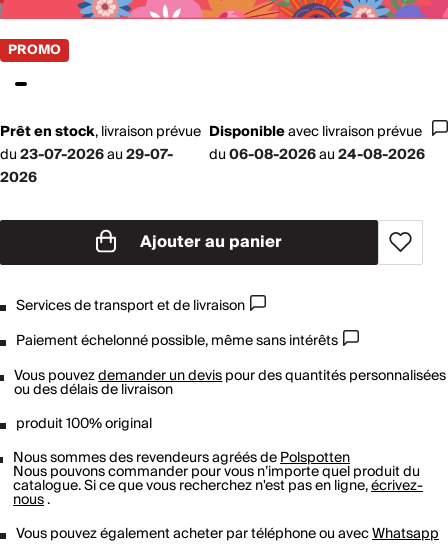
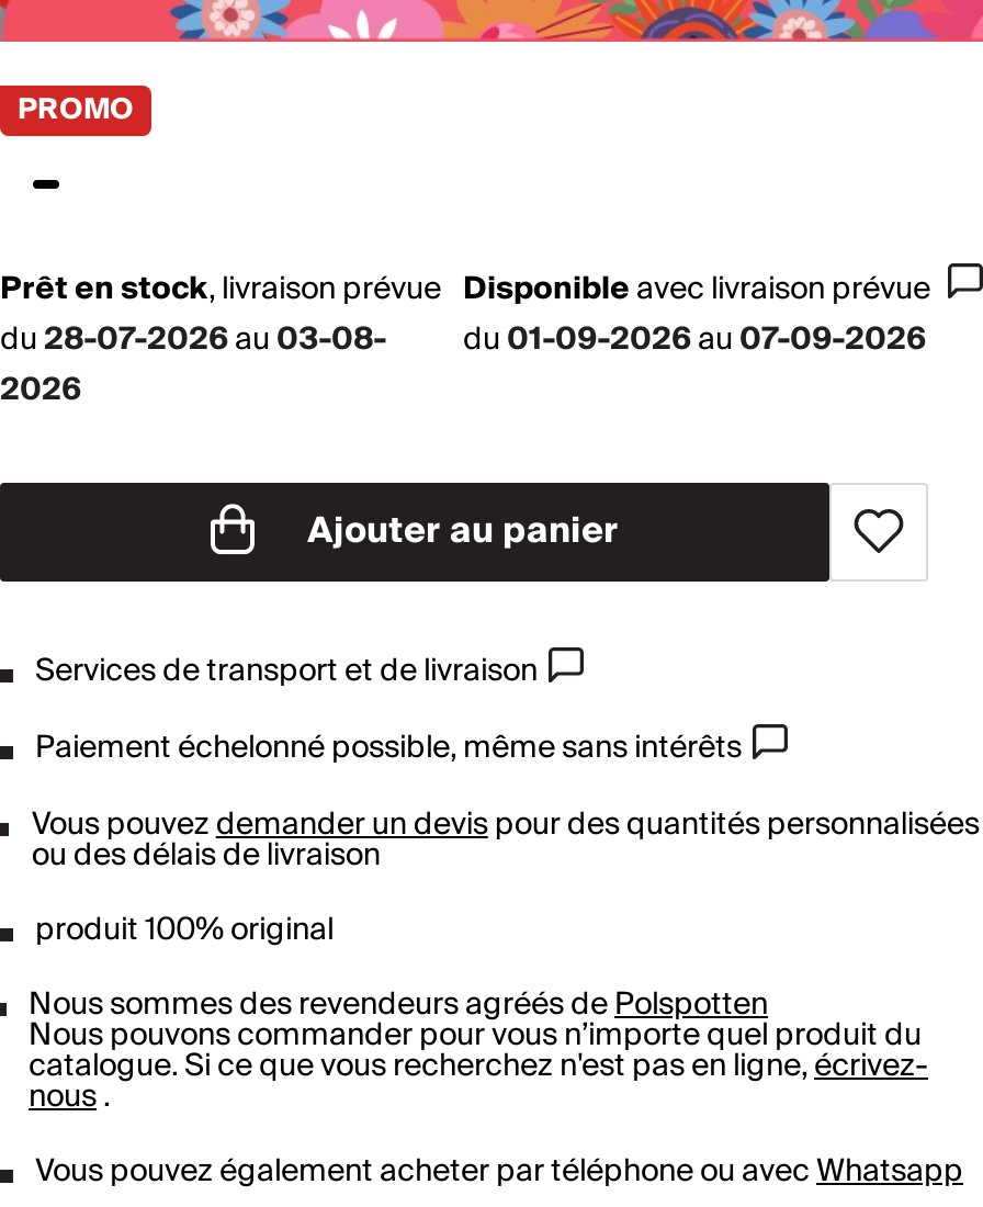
- du 23-07-2026au 29-07-
+ du 28-07-2026au 03-08-

- du 06-08-2026au 24-08-2026
+ du 01-09-2026au 07-09-2026
